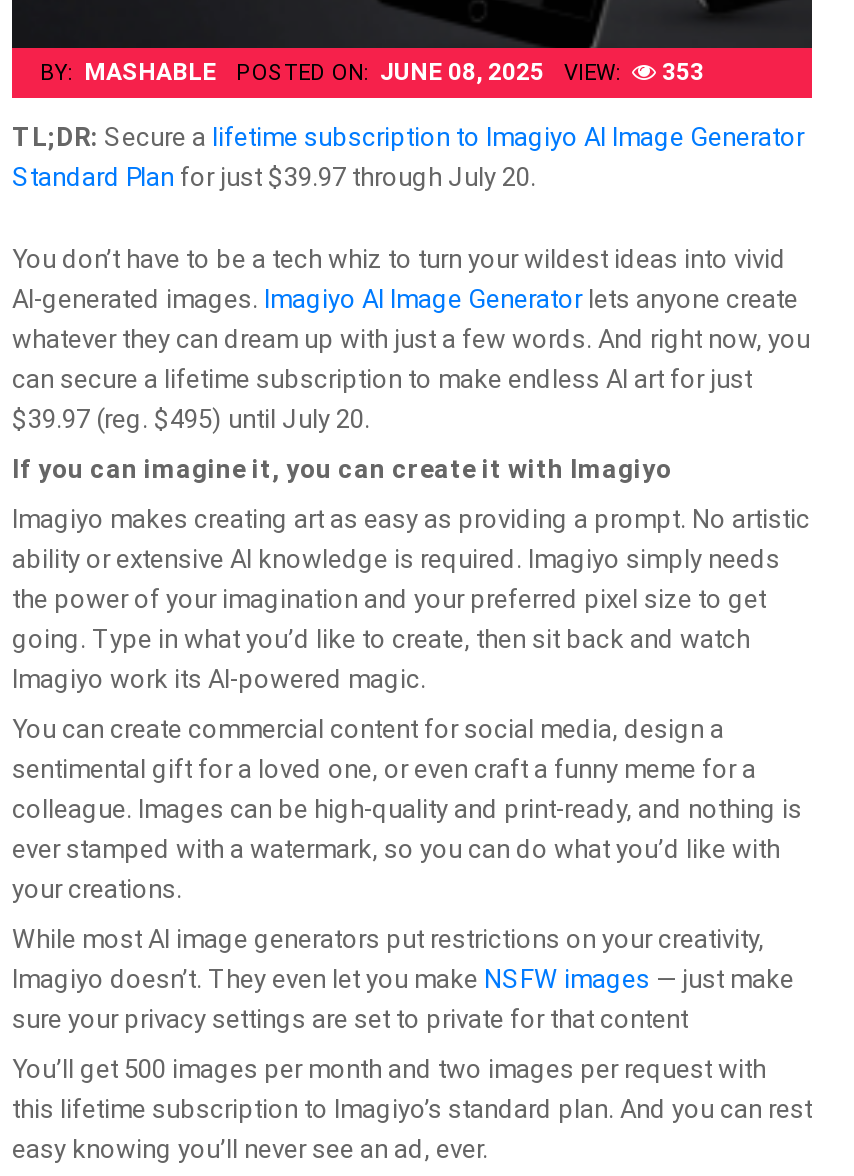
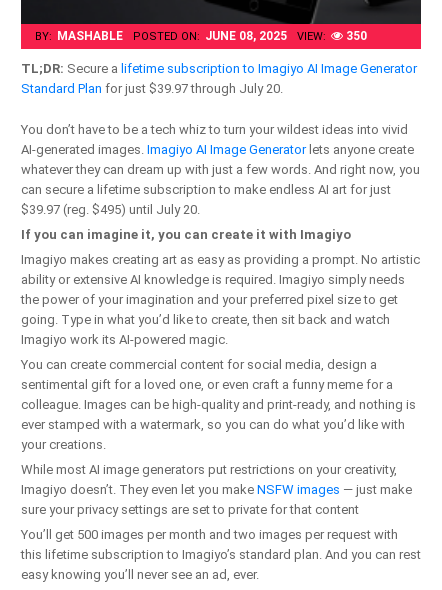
- 353
+ 350
